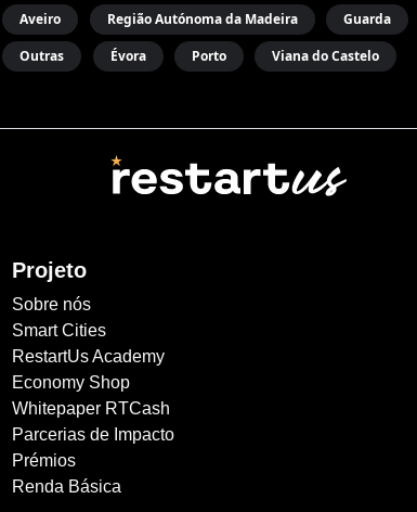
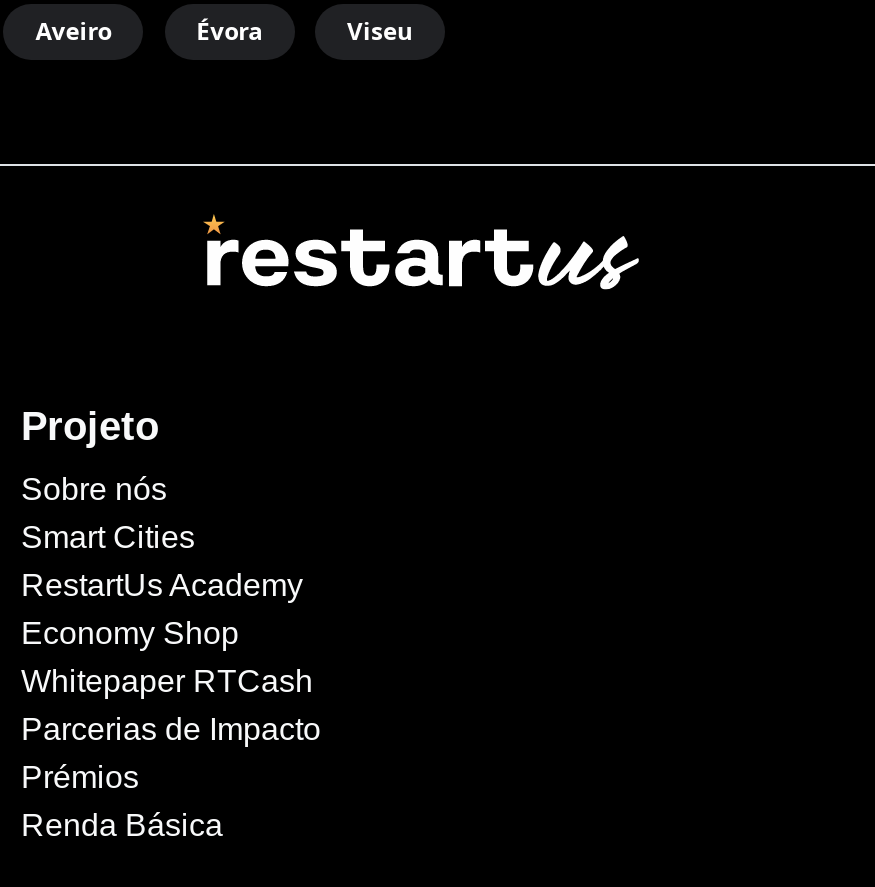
- Região Autónoma da Madeira
- Guarda
- Outras

- Porto
- Viana do Castelo
+ Viseu
